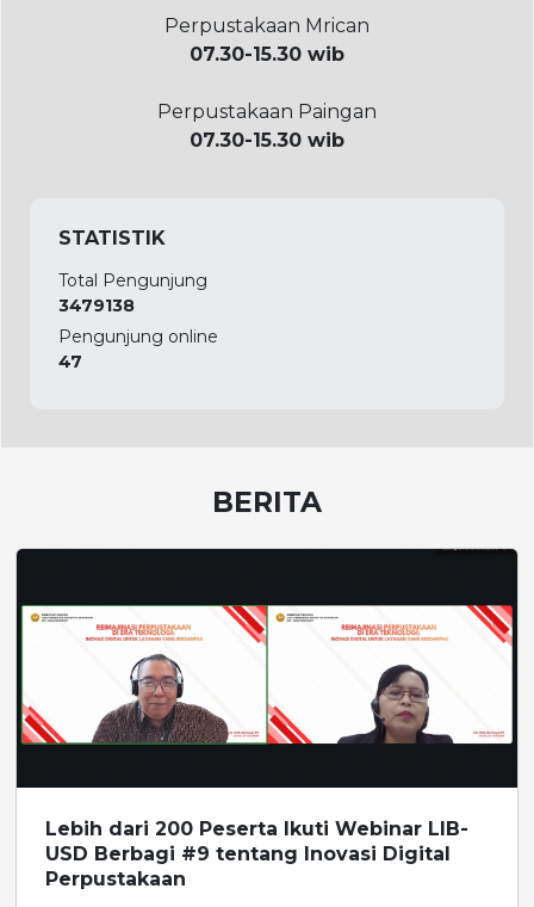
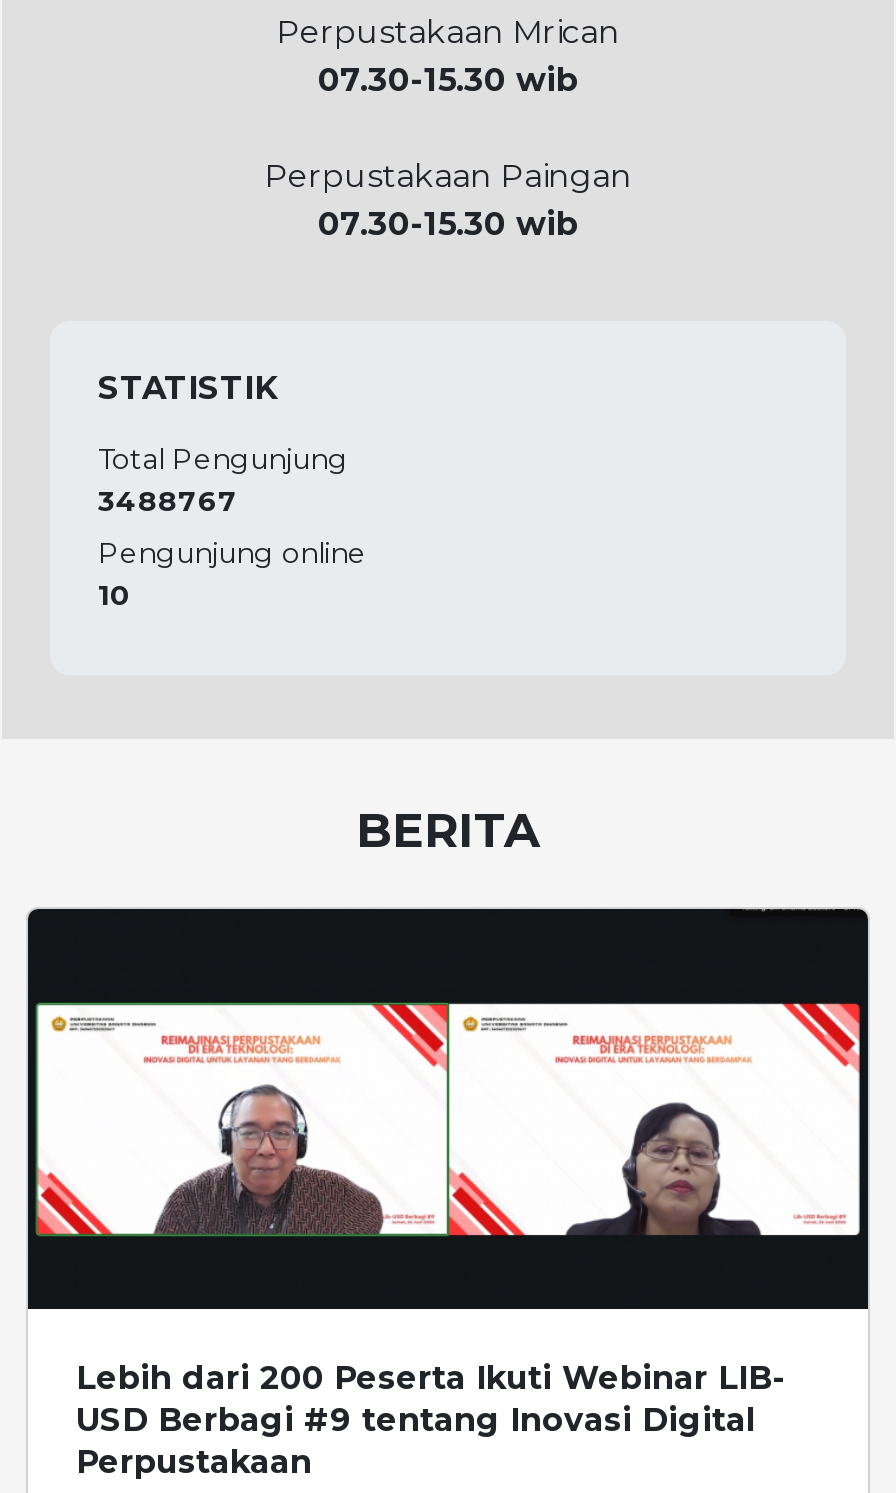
- 3479138
+ 3488767

- 47
+ 10
